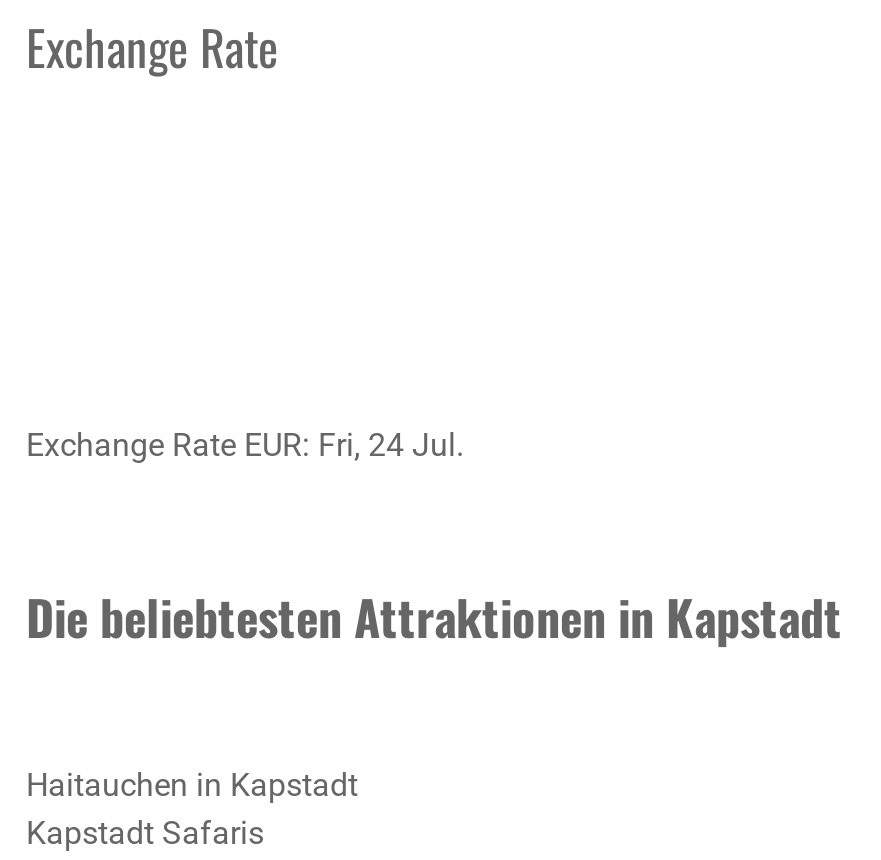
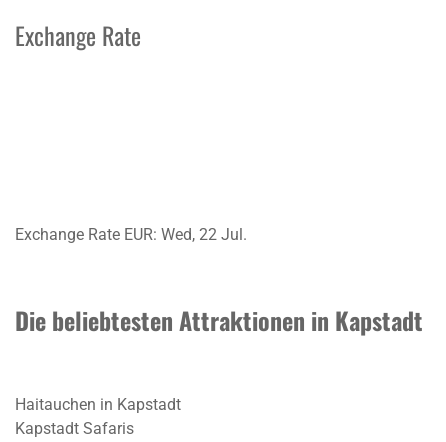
- Exchange Rate EUR: Fri, 24 Jul.
+ Exchange Rate EUR: Wed, 22 Jul.
